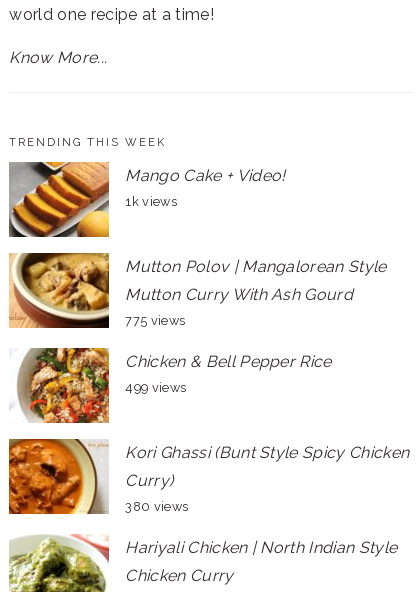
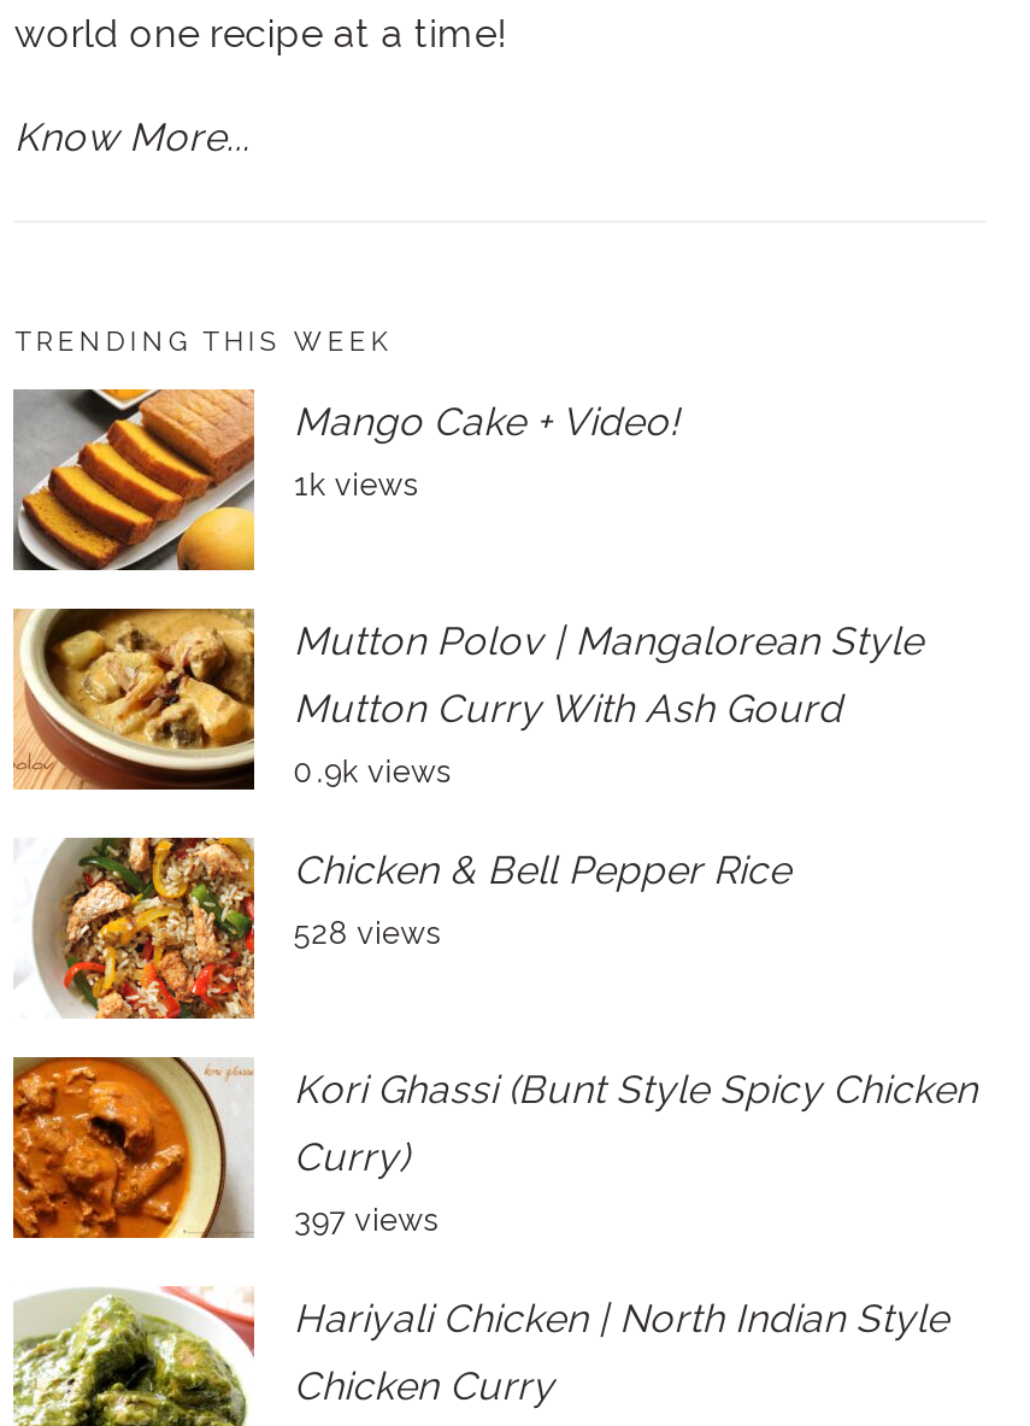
- 775 views
+ 0.9k views

- 499 views
+ 528 views

- 380 views
+ 397 views
